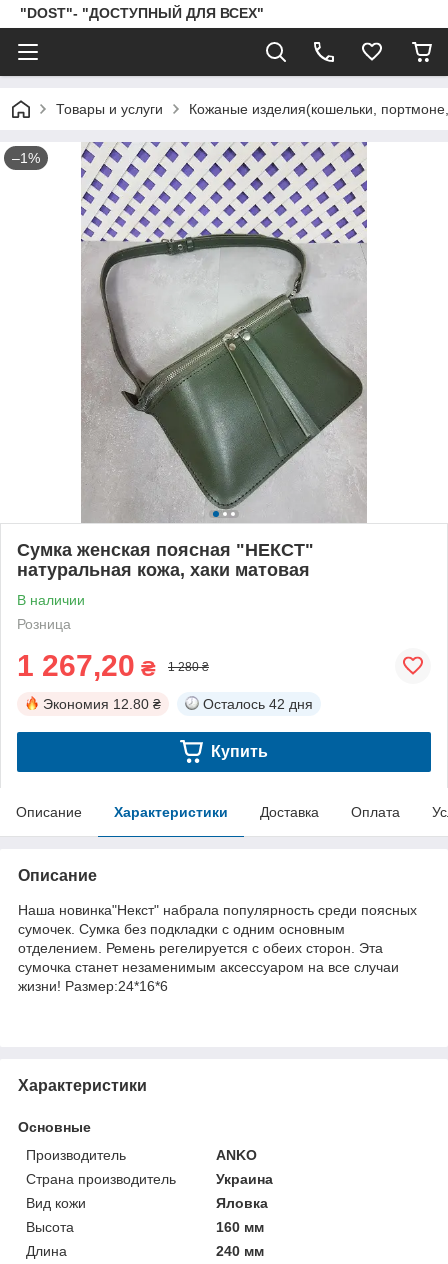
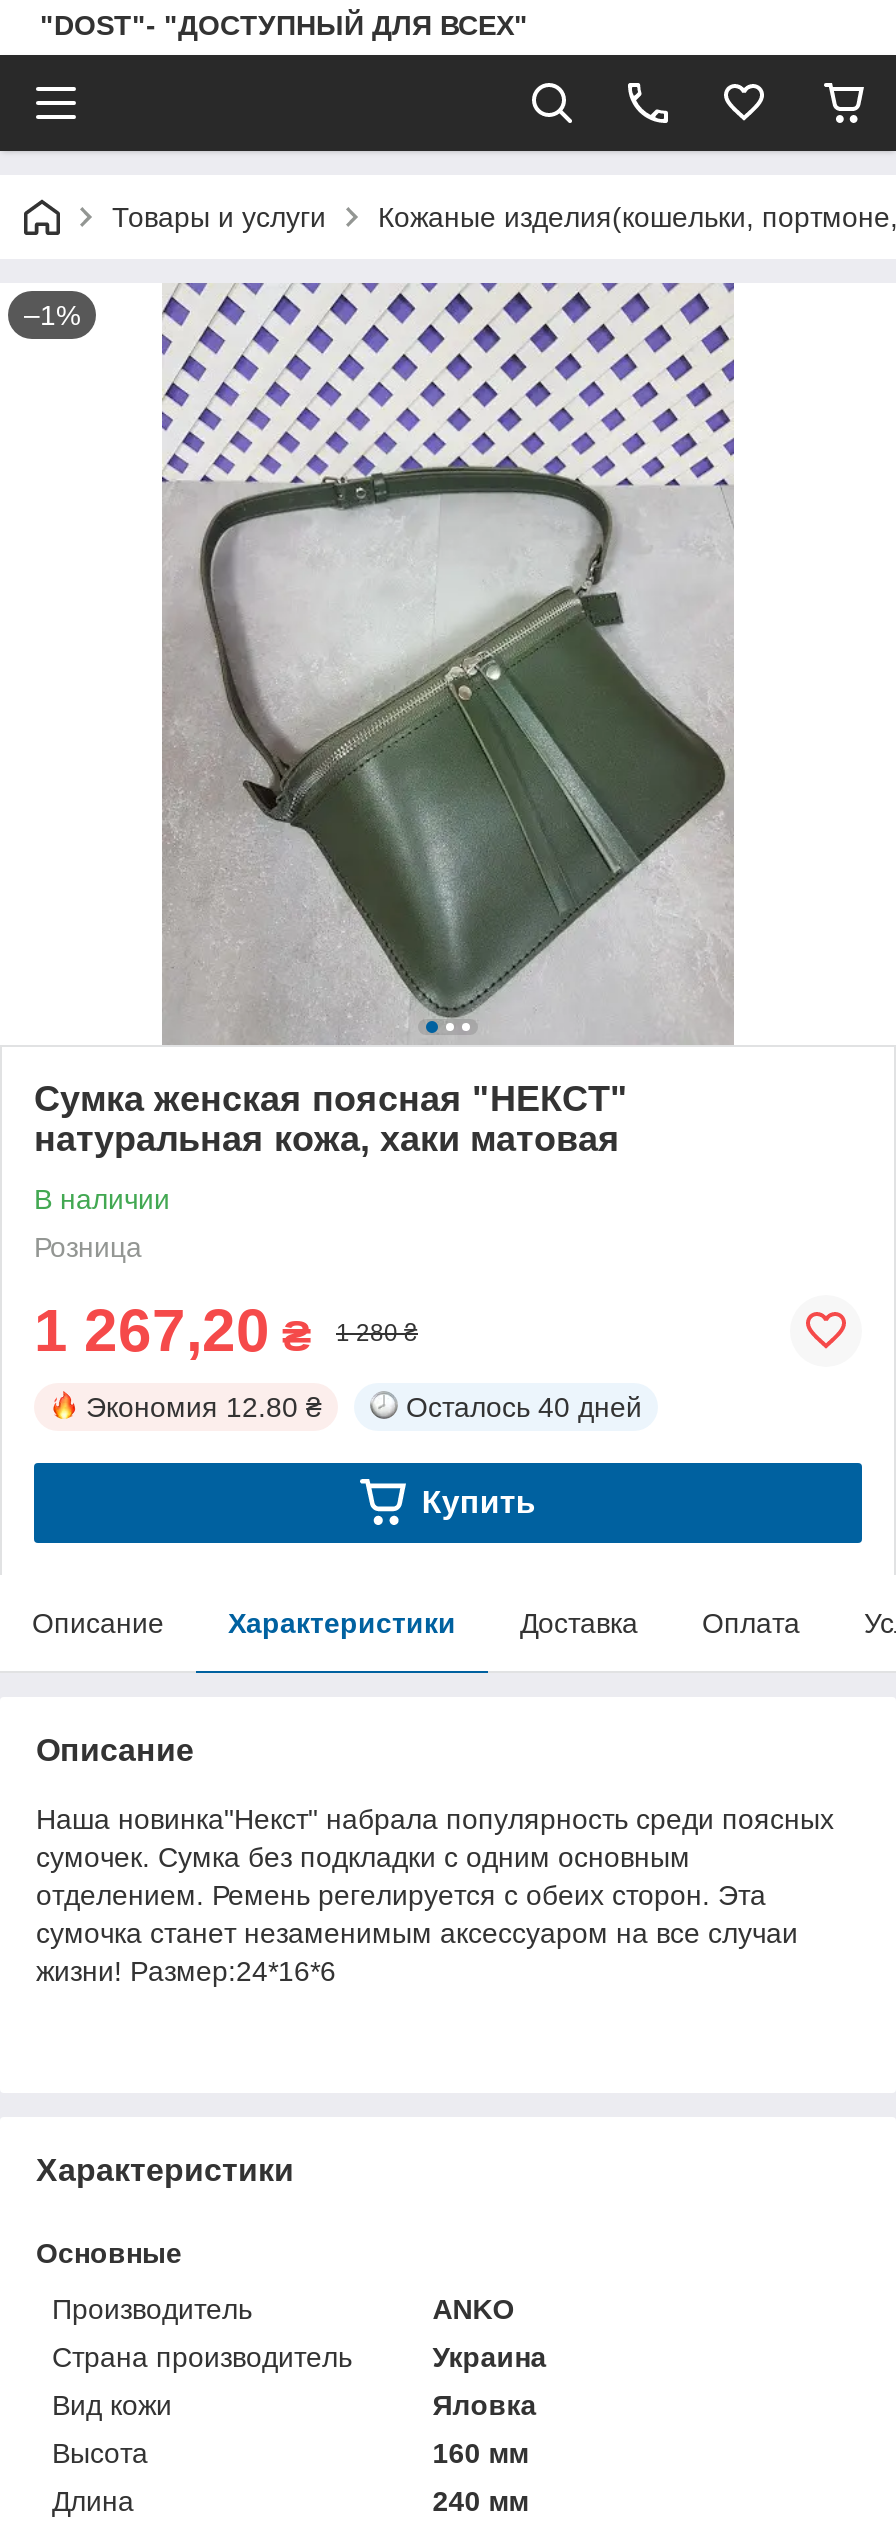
- Осталось 42 дня
+ Осталось 40 дней
